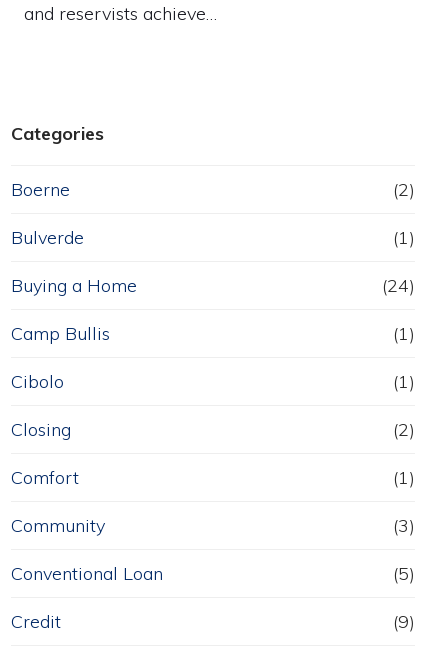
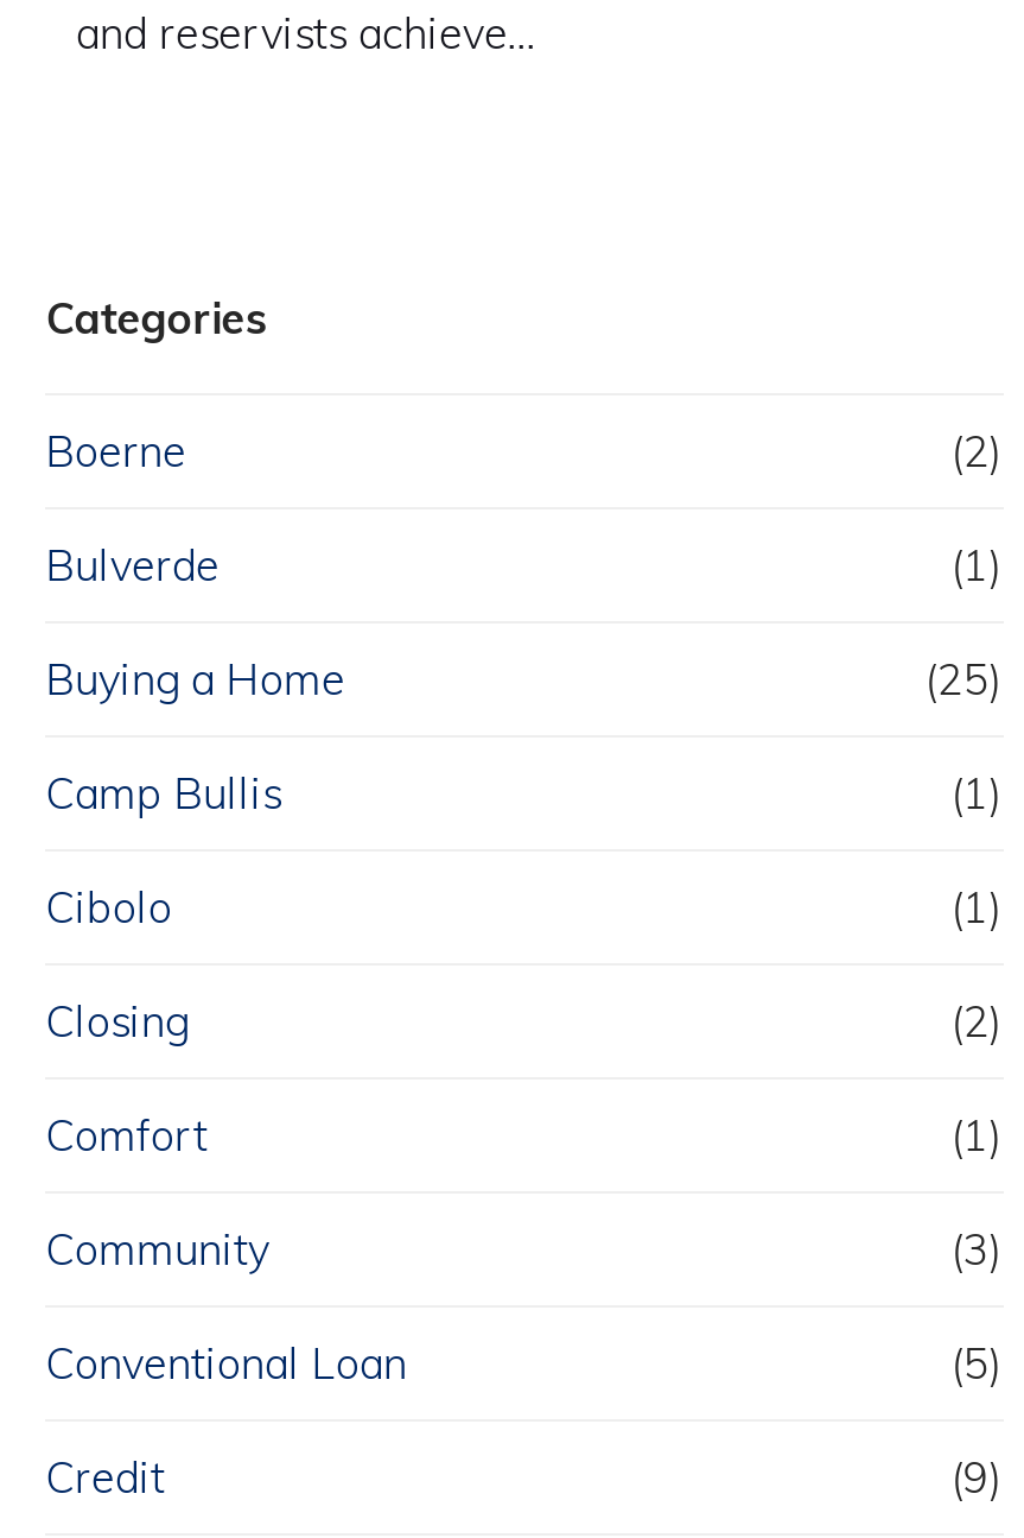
- (24)
+ (25)
